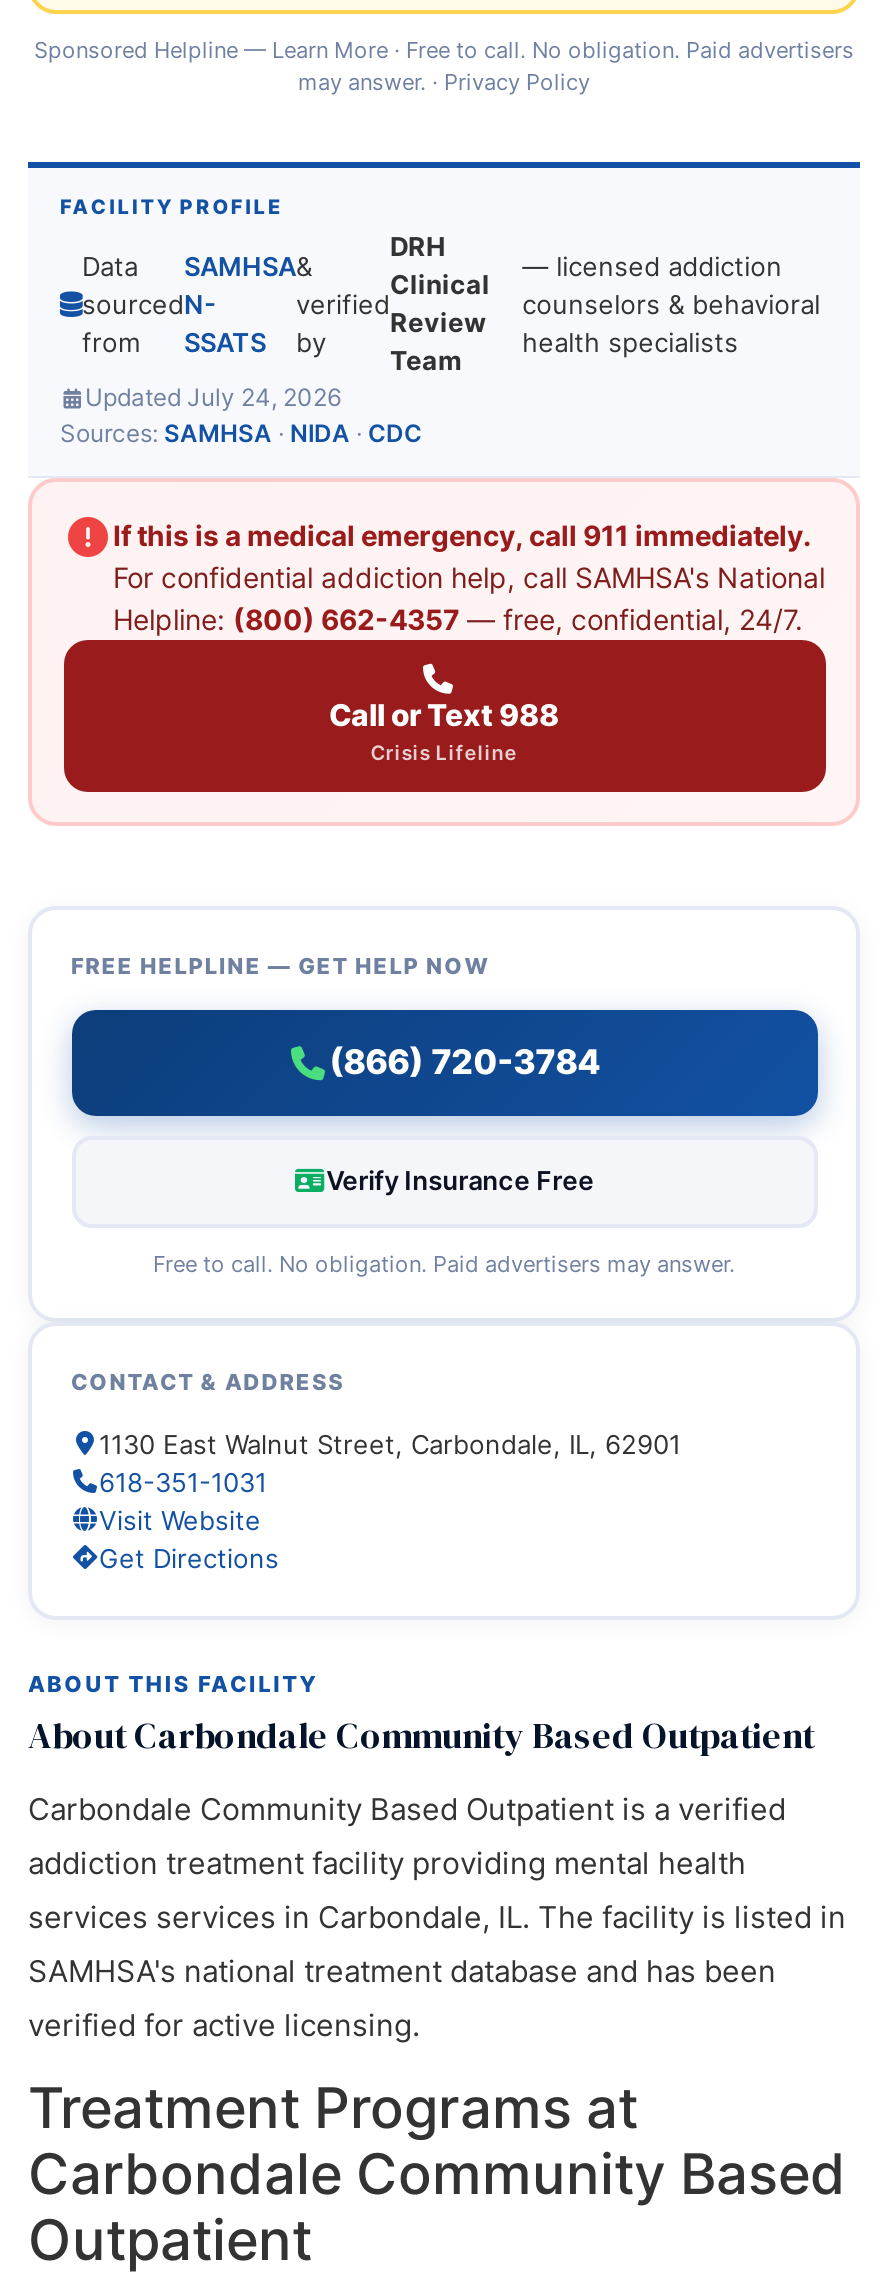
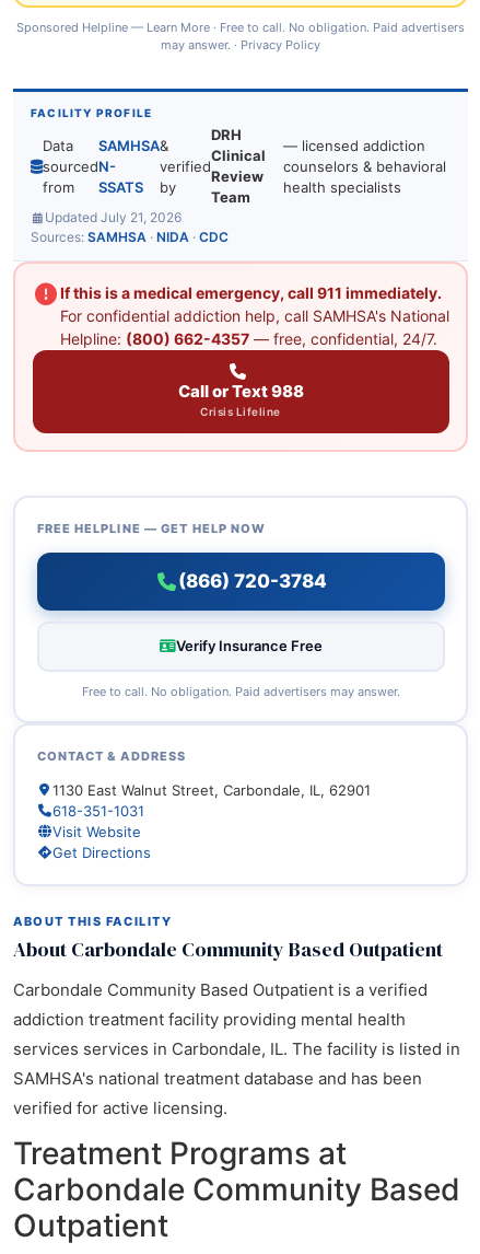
- Updated July 24, 2026
+ Updated July 21, 2026
